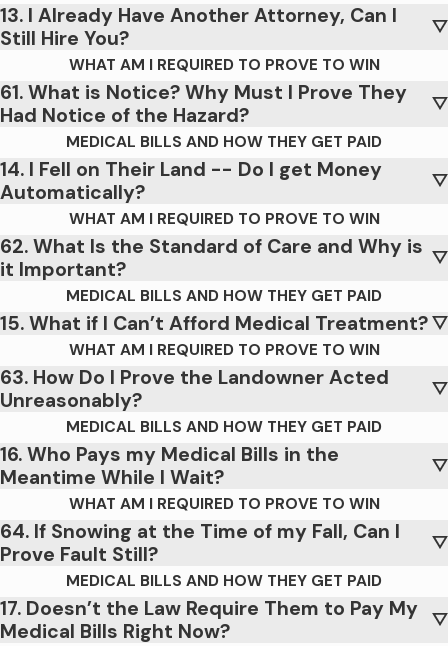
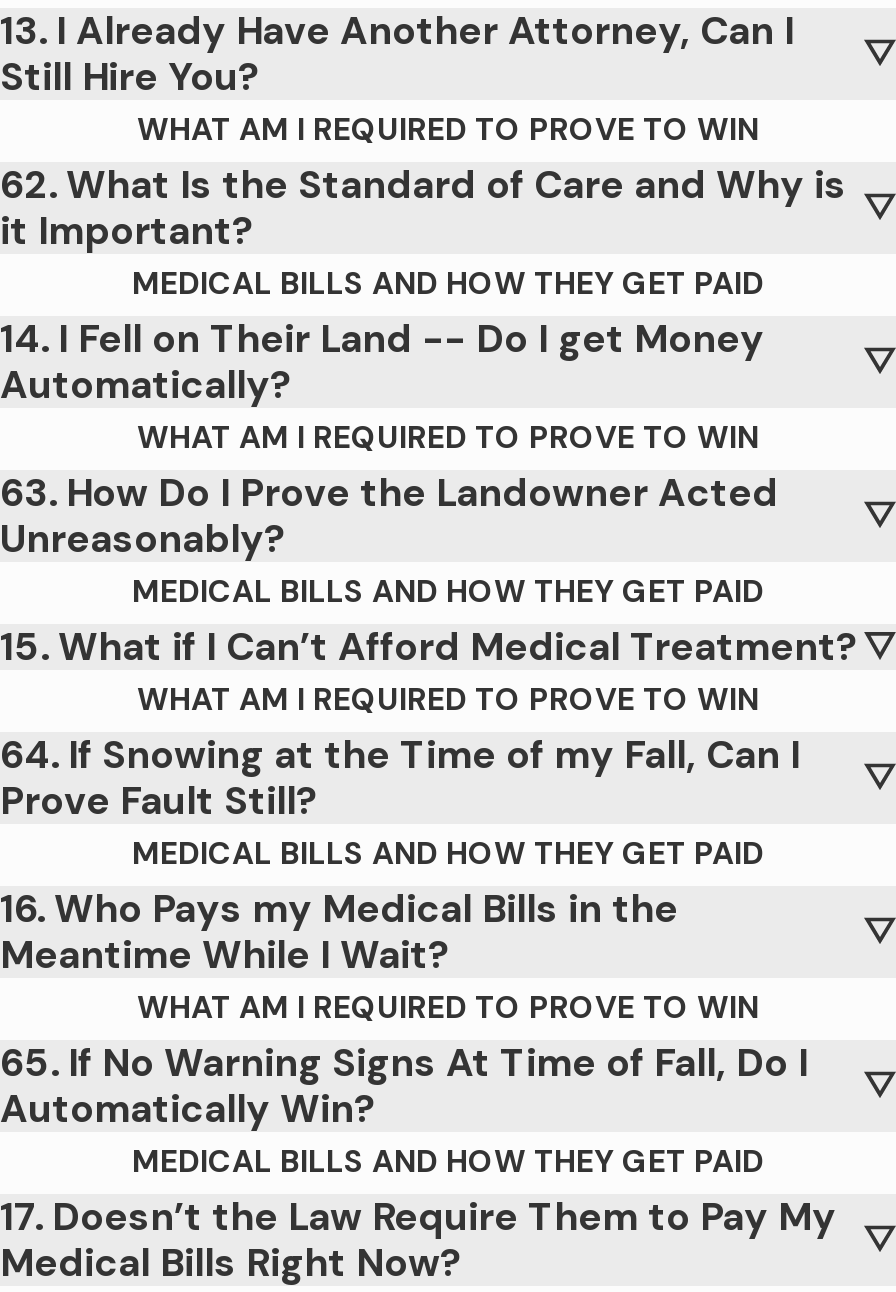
- 61. What is Notice? Why Must I Prove They
- Had Notice of the Hazard?

moved up: 62. What Is the Standard of Care and Why is | it Important?

moved up: 63. How Do I Prove the Landowner Acted | Unreasonably?

moved up: 64. If Snowing at the Time of my Fall, Can I | Prove Fault Still?

+ 65. If No Warning Signs At Time of Fall, Do I
+ Automatically Win?
